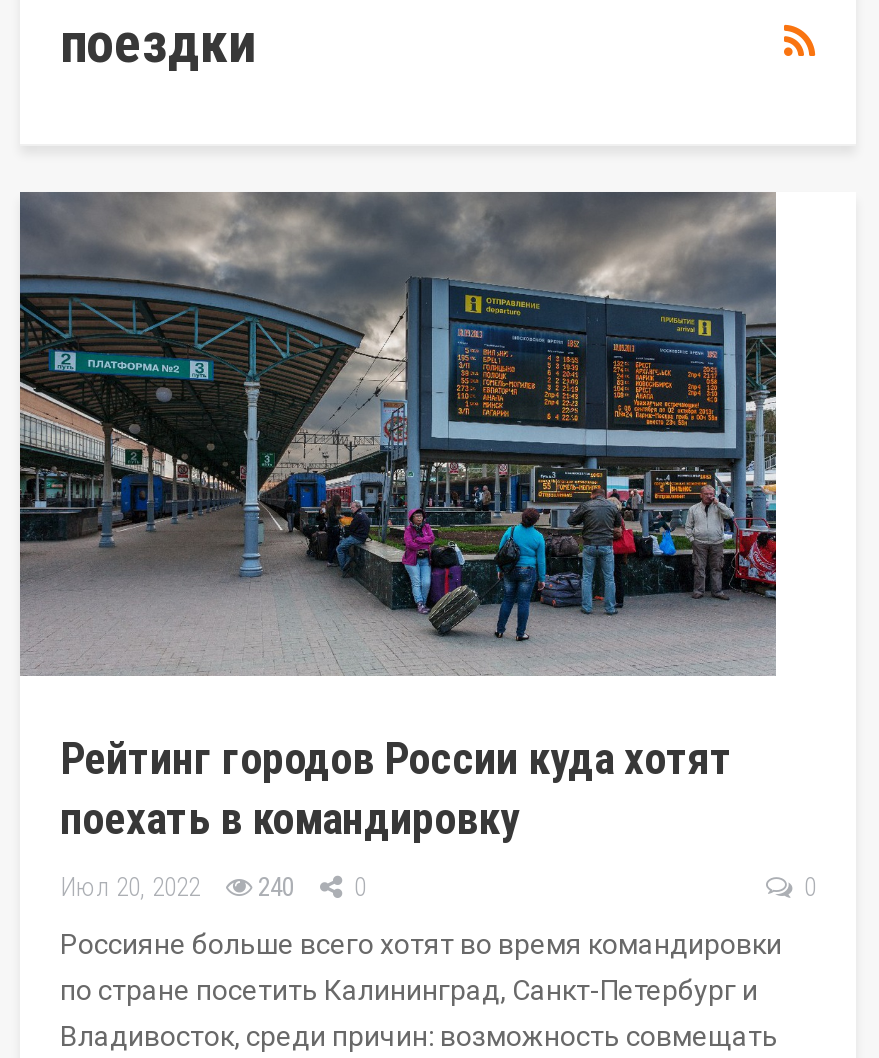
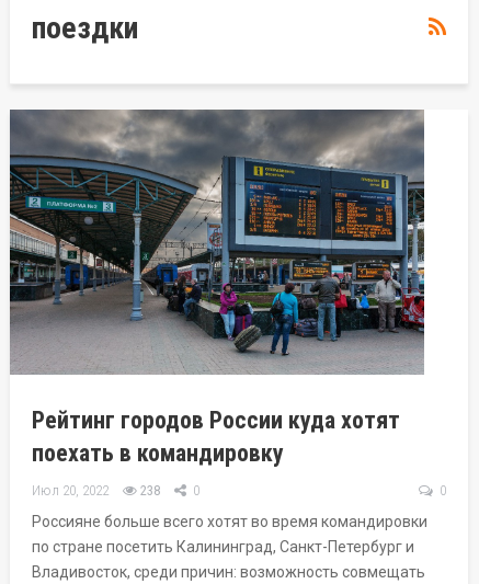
- Июл 20, 2022 240 0
+ Июл 20, 2022 238 0
